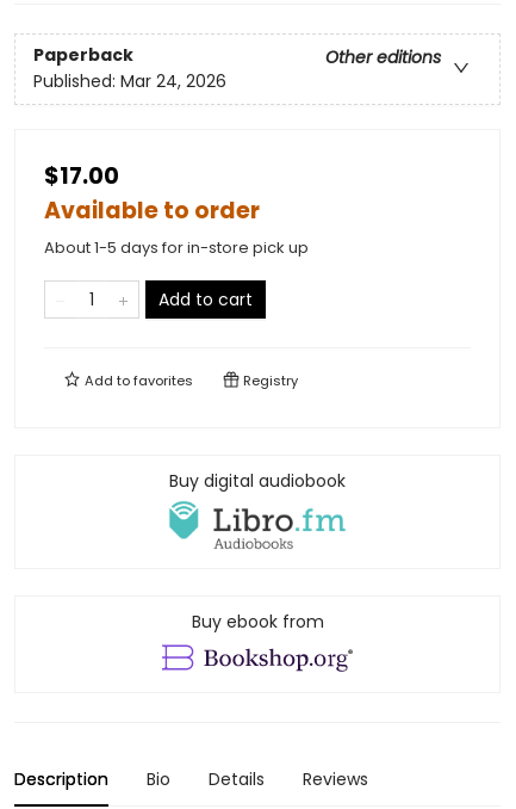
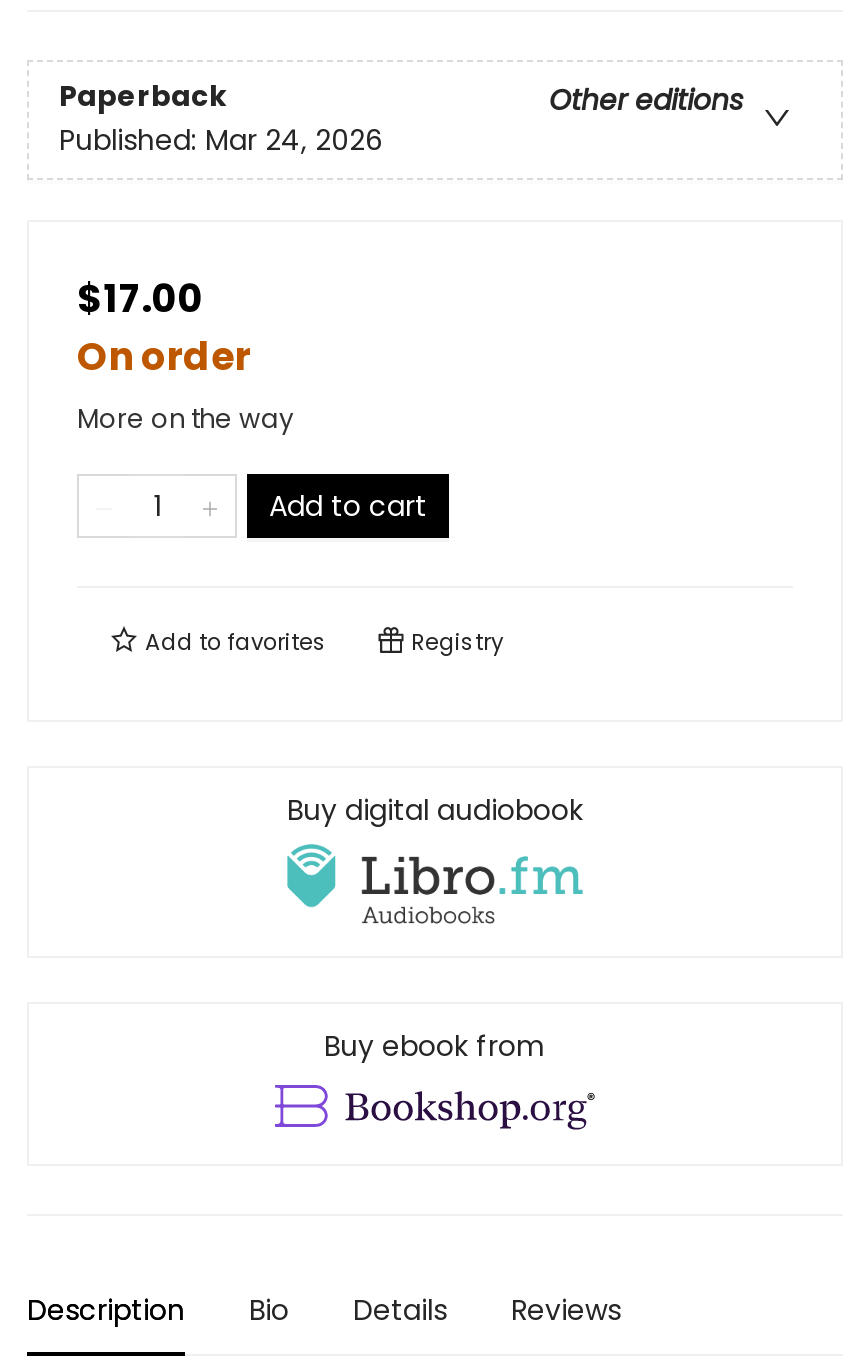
- Available to order
- About 1-5 days for in-store pick up
+ On order
+ More on the way
